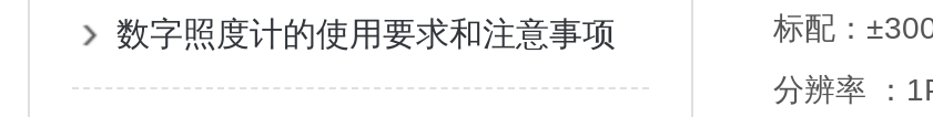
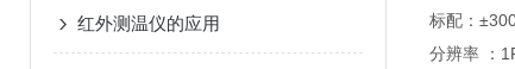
- 数字照度计的使用要求和注意事项
+ 红外测温仪的应用
